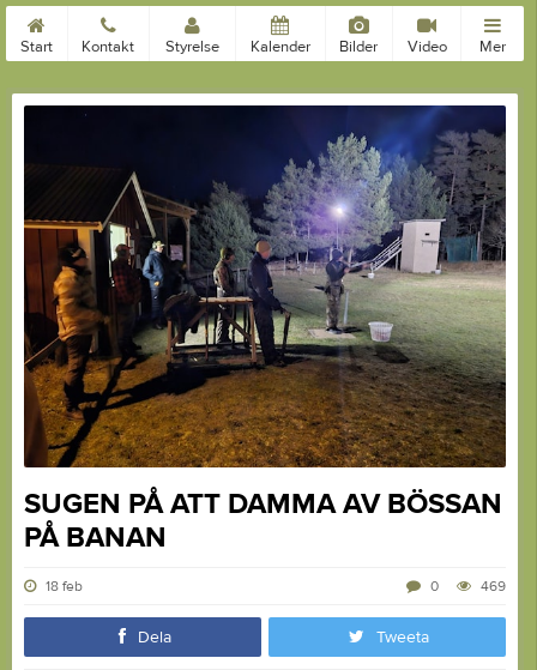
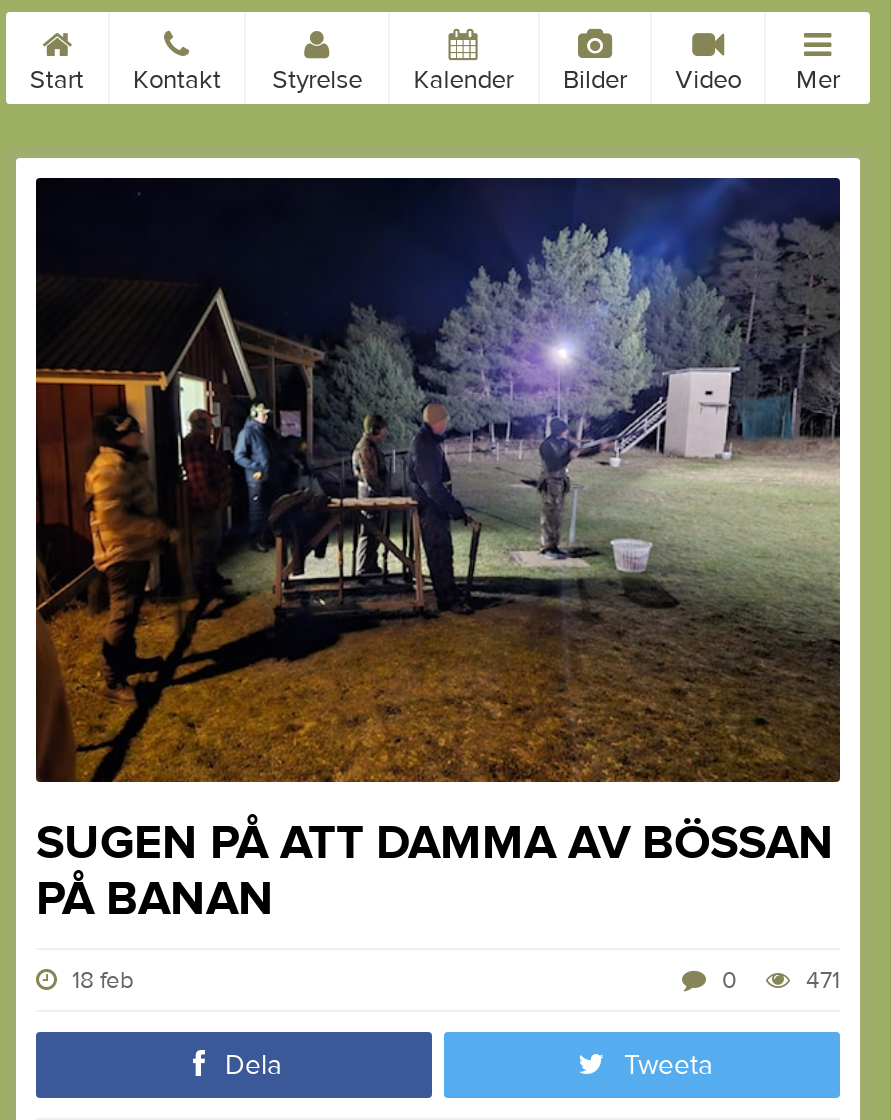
- 0 469
+ 0 471
